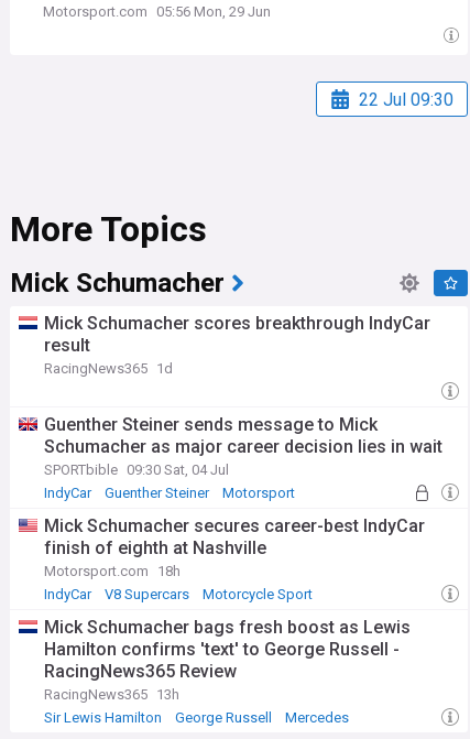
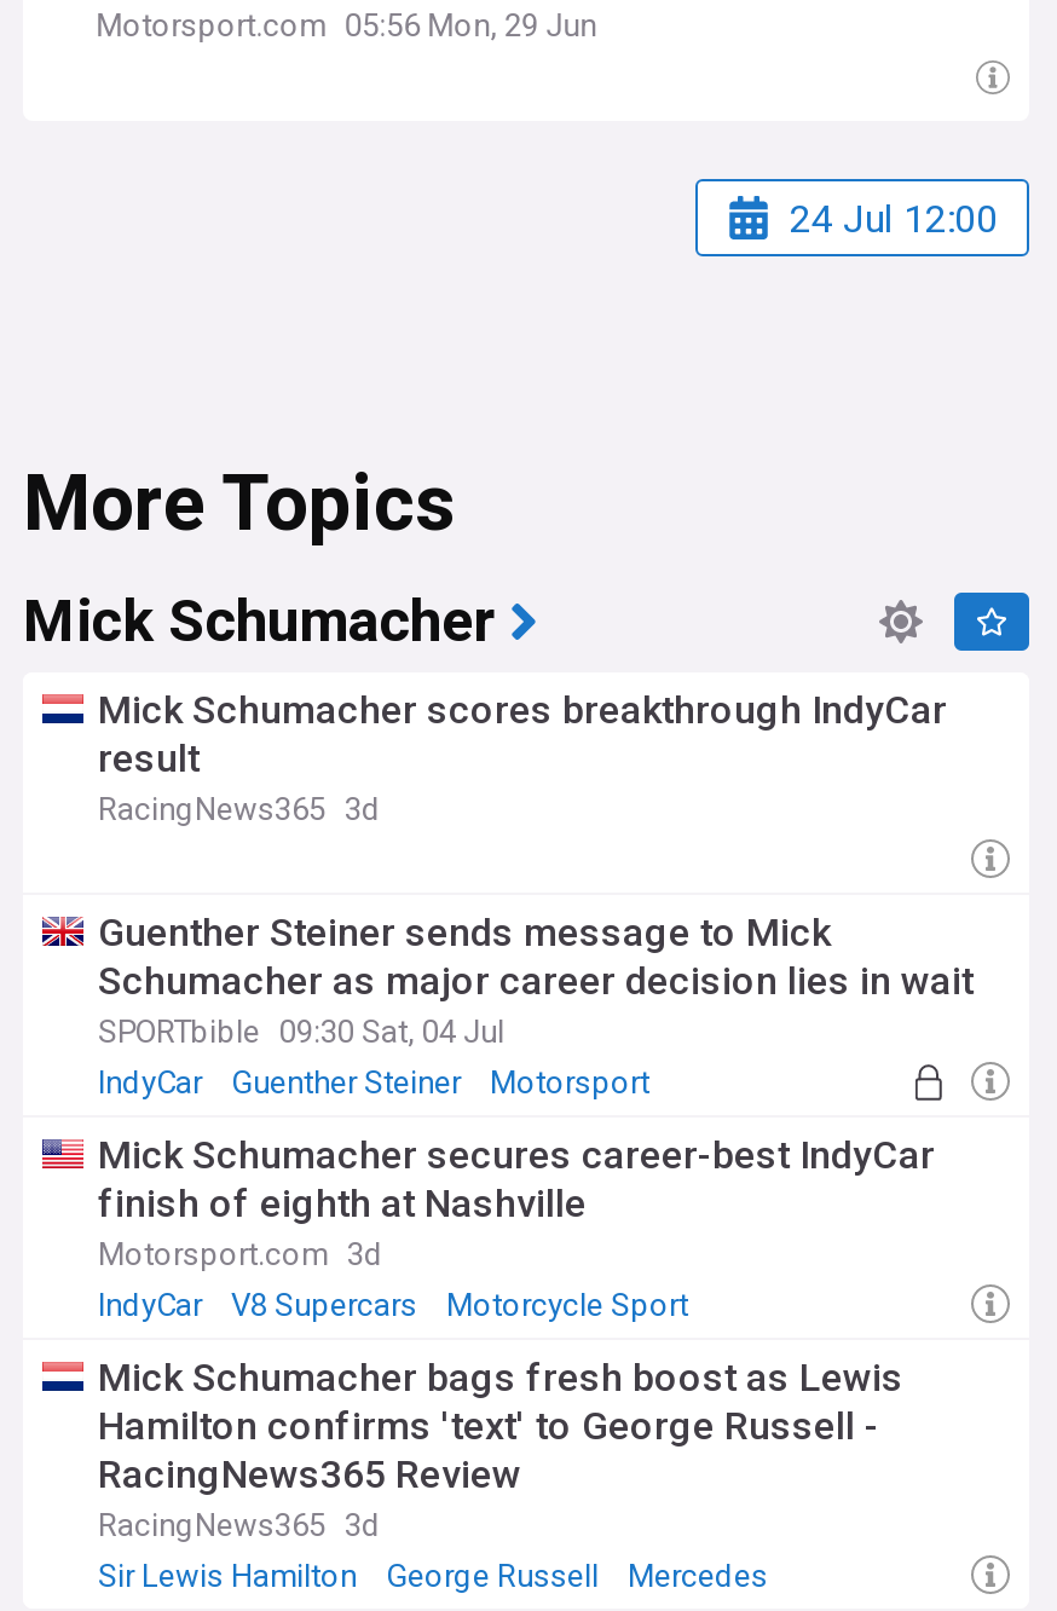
- 22 Jul 09:30
+ 24 Jul 12:00

- RacingNews365 1d
+ RacingNews365 3d

- Motorsport.com 18h
+ Motorsport.com 3d

- RacingNews365 13h
+ RacingNews365 3d
